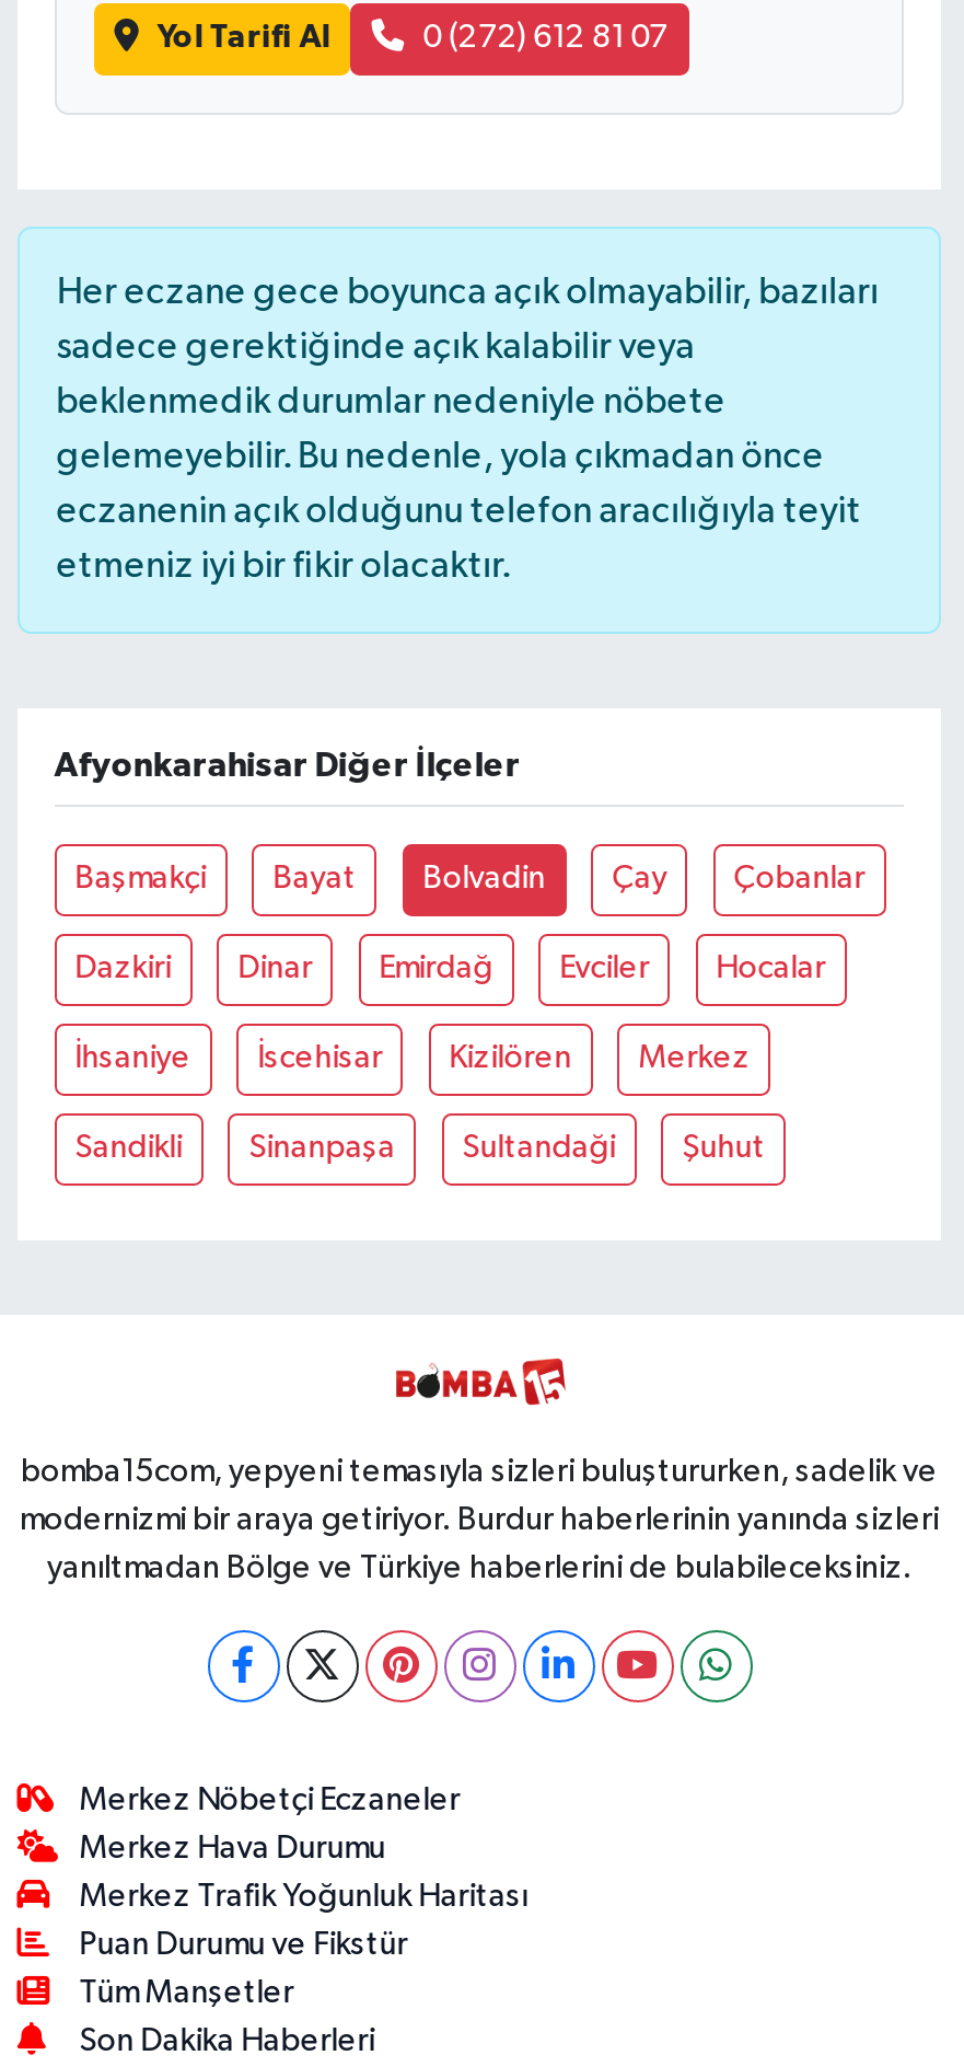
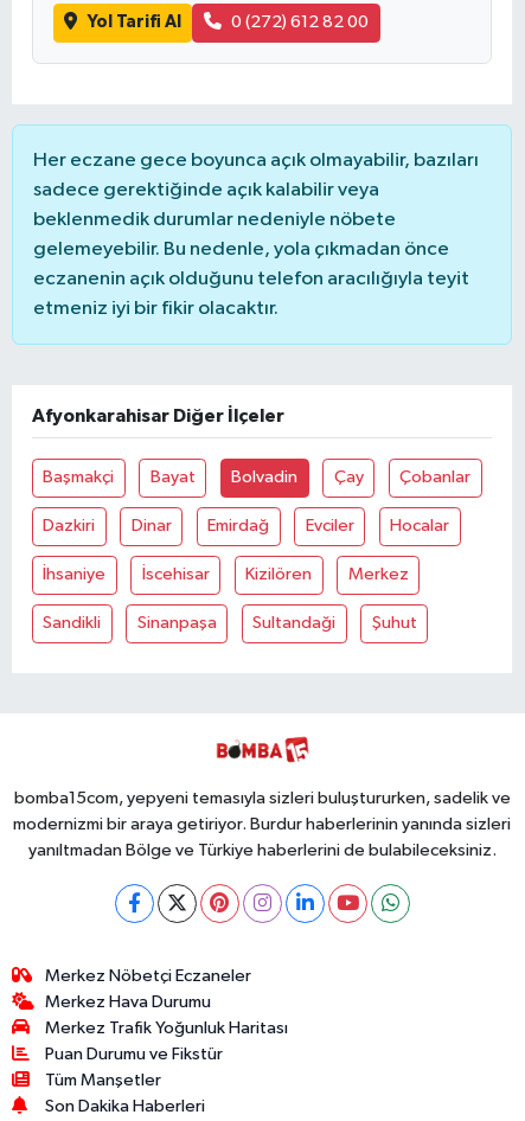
- 0 (272) 612 81 07
+ 0 (272) 612 82 00
